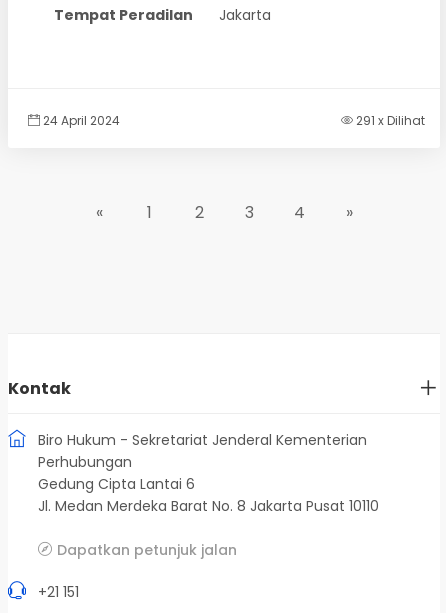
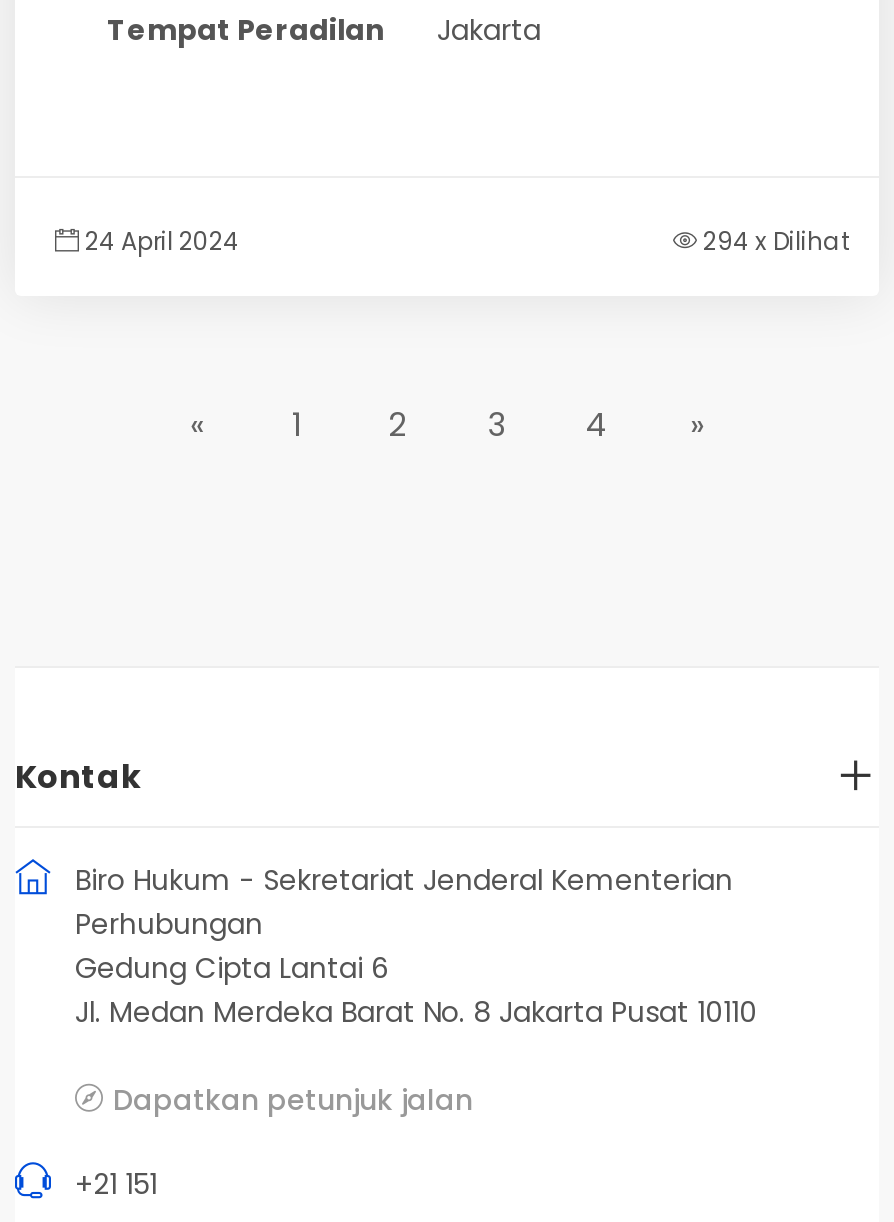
- 291 x Dilihat
+ 294 x Dilihat
